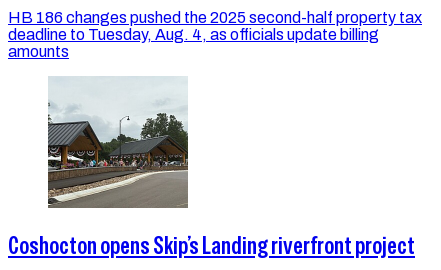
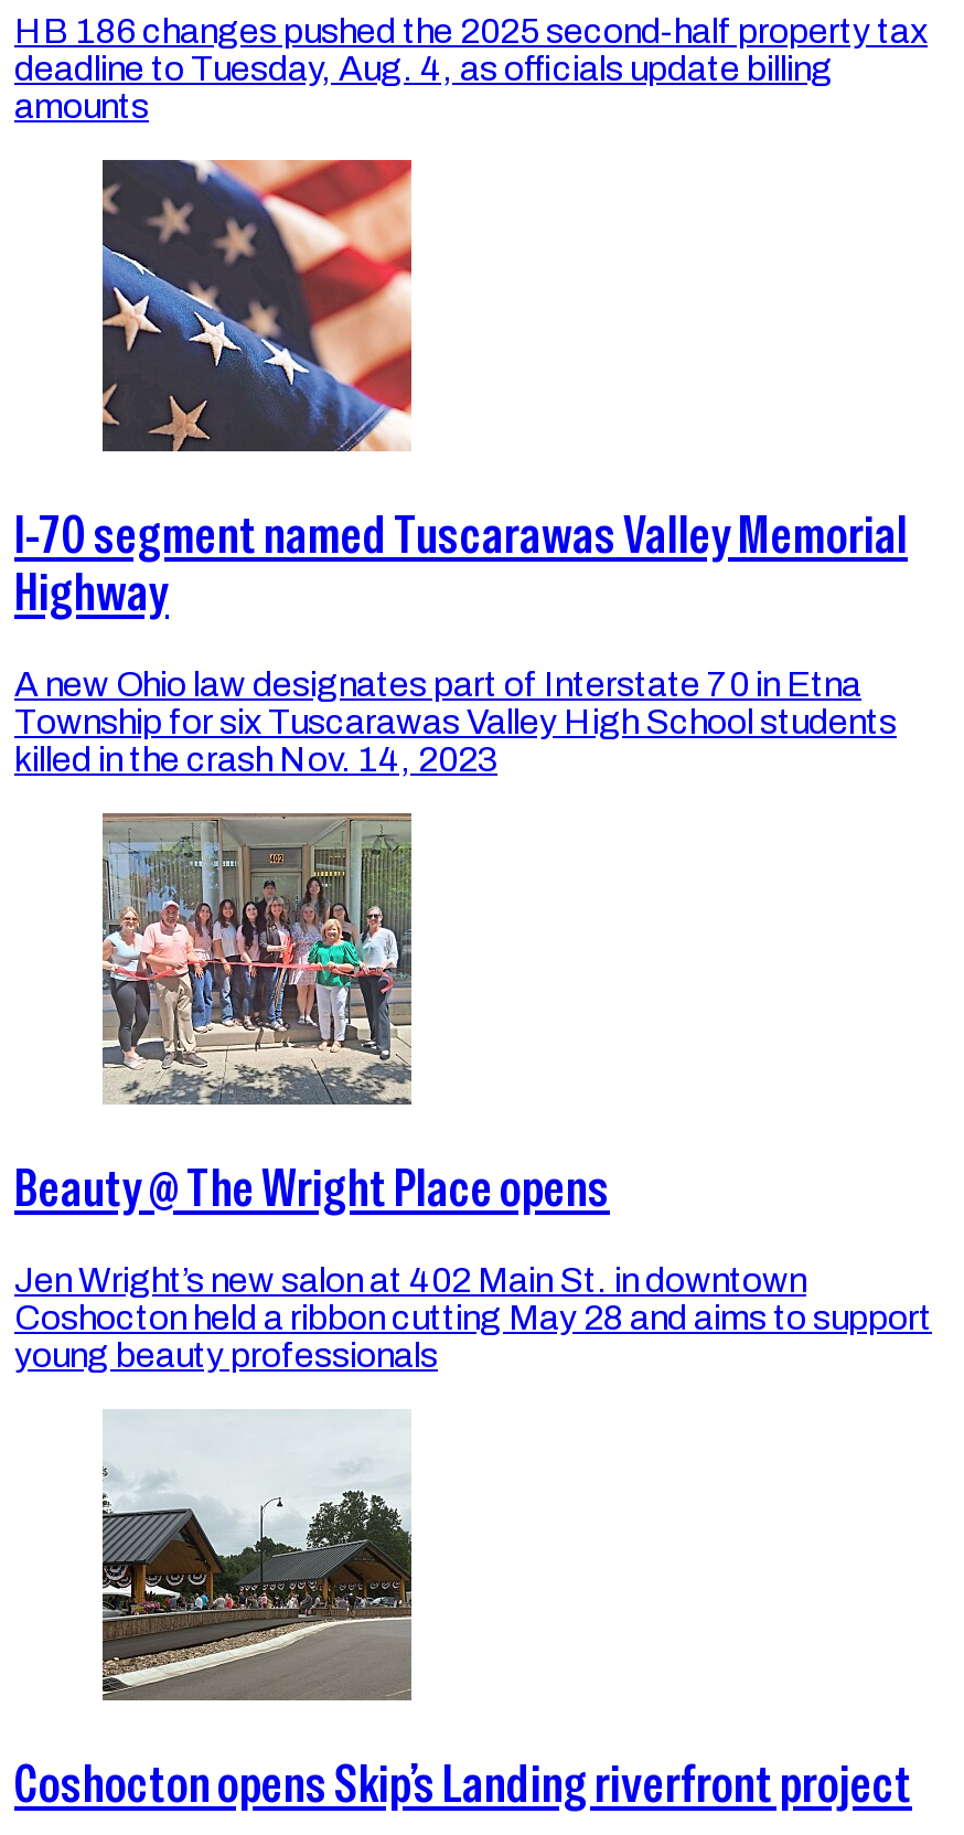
+ [image]
+ I-70 segment named Tuscarawas Valley Memorial
+ Highway
+ A new Ohio law designates part of Interstate 70 in Etna
+ Township for six Tuscarawas Valley High School students
+ killed in the crash Nov. 14, 2023

+ [image]
+ Beauty @ The Wright Place opens
+ Jen Wright’s new salon at 402 Main St. in downtown
+ Coshocton held a ribbon cutting May 28 and aims to support
+ young beauty professionals
